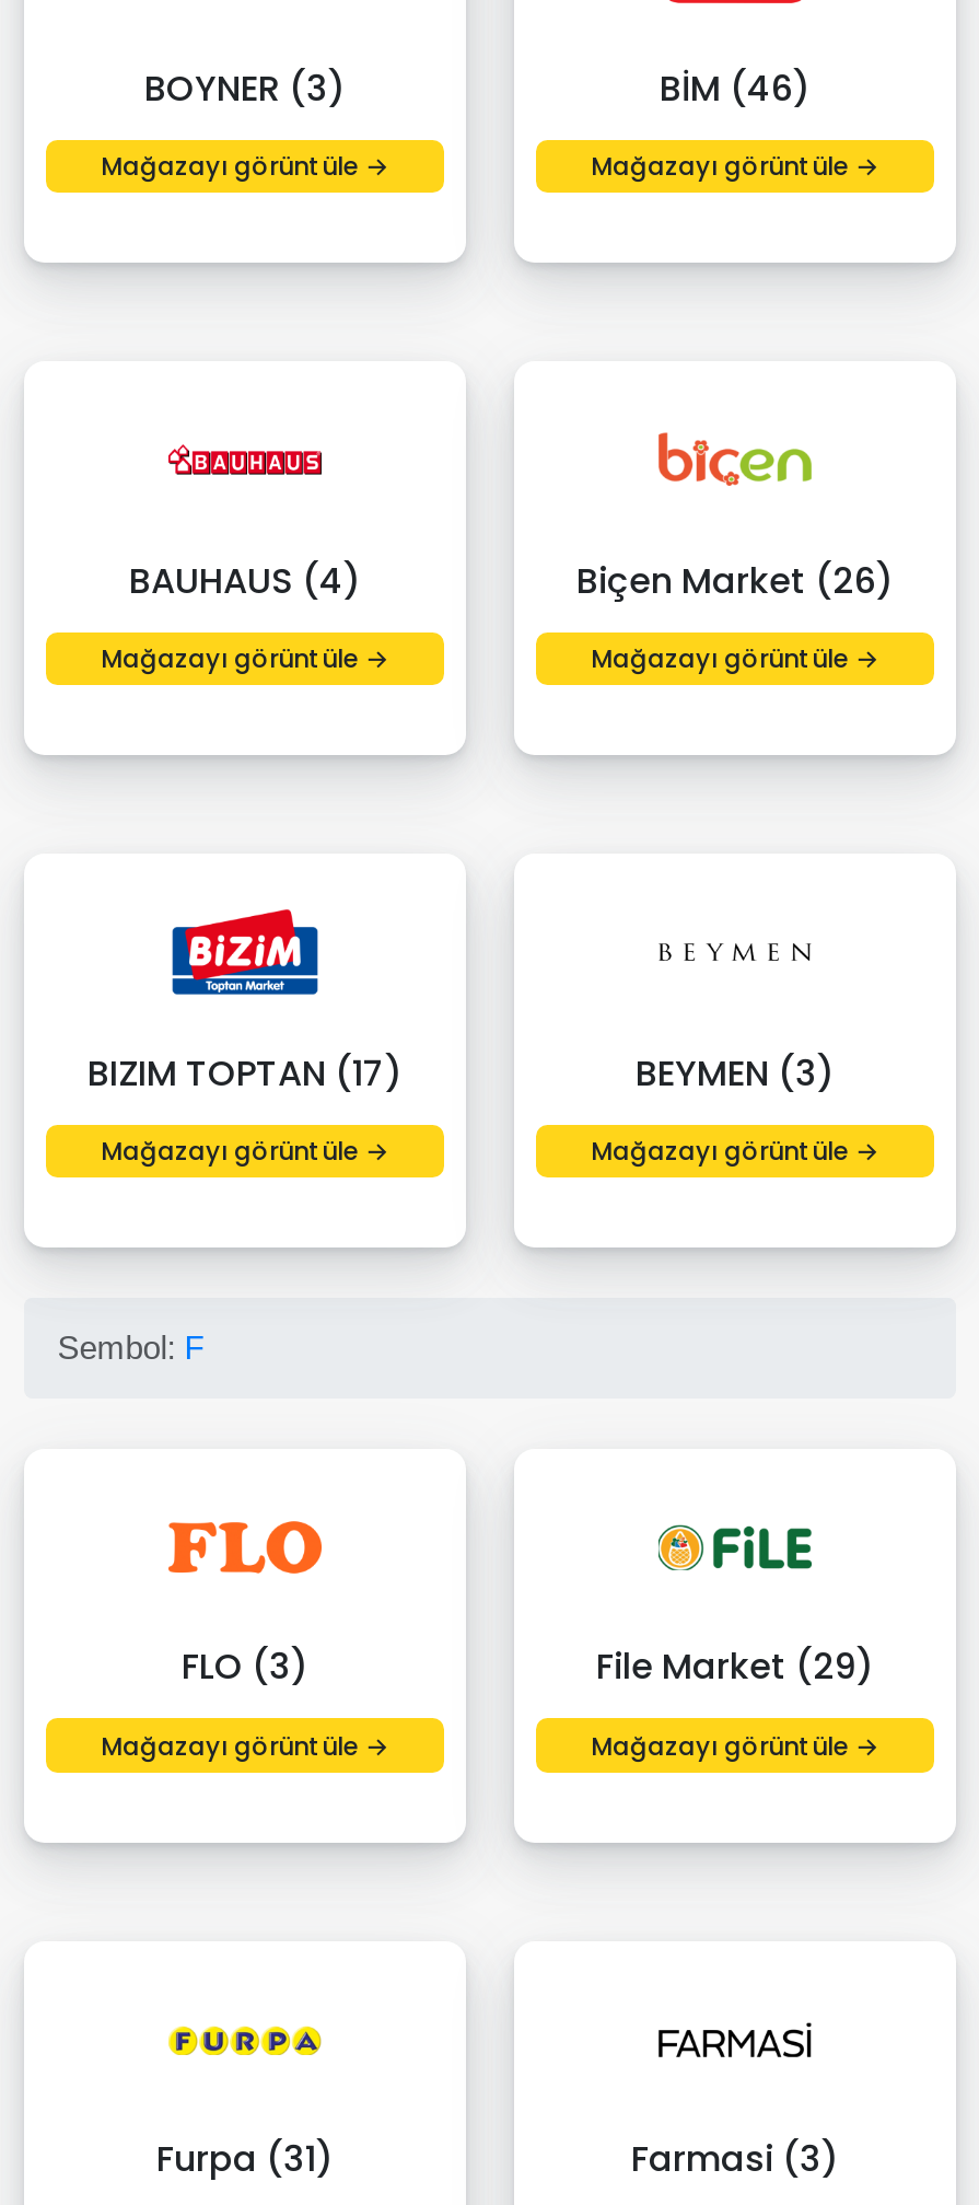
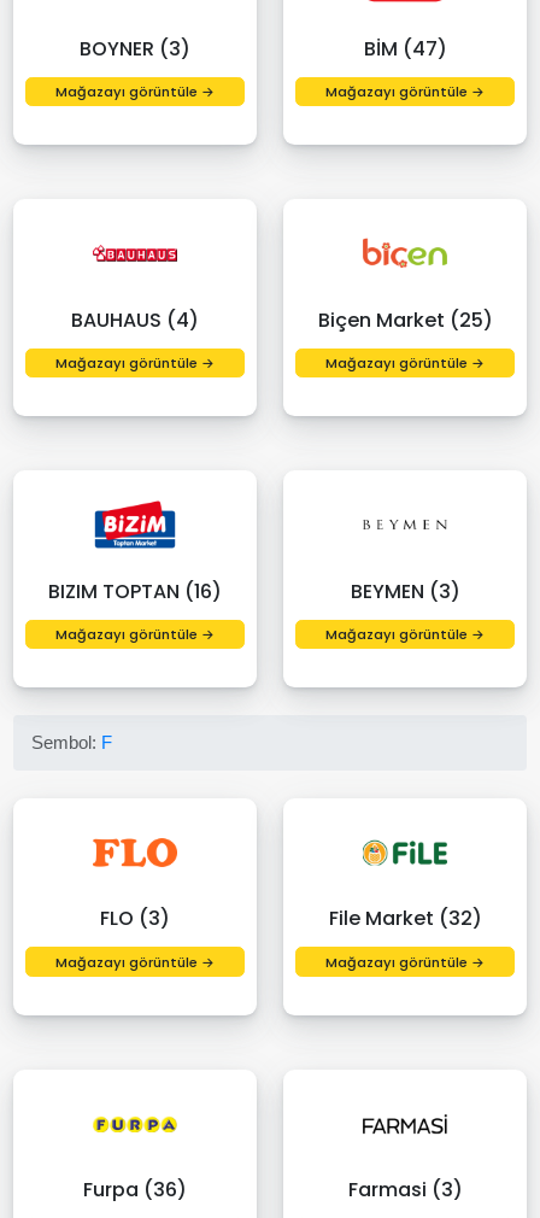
- BİM (46)
+ BİM (47)

- Biçen Market (26)
+ Biçen Market (25)

- BIZIM TOPTAN (17)
+ BIZIM TOPTAN (16)

- File Market (29)
+ File Market (32)

- Furpa (31)
+ Furpa (36)
